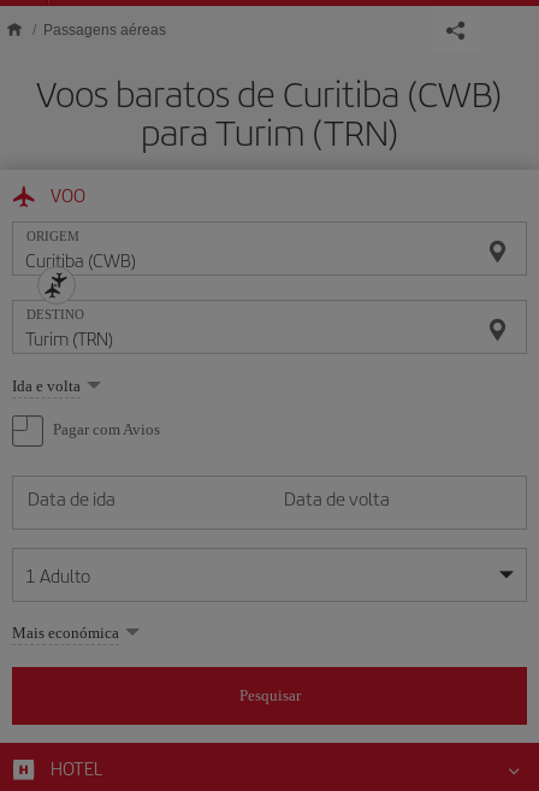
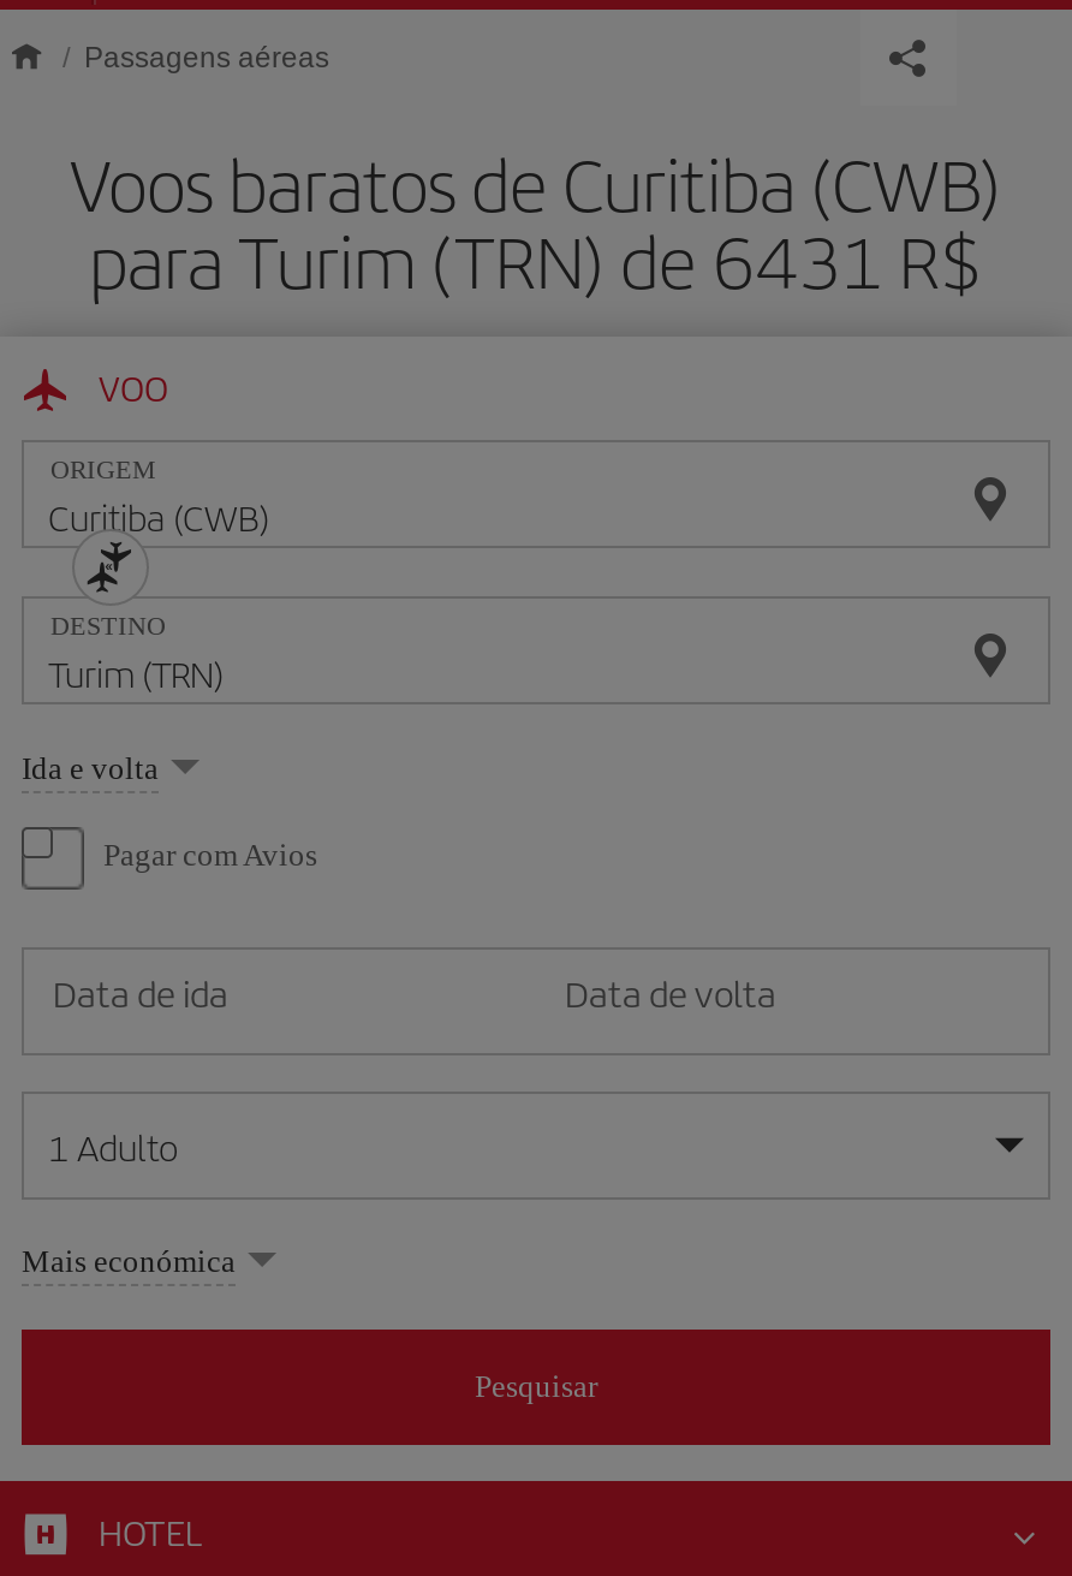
- para Turim (TRN)
+ para Turim (TRN) de 6431 R$
